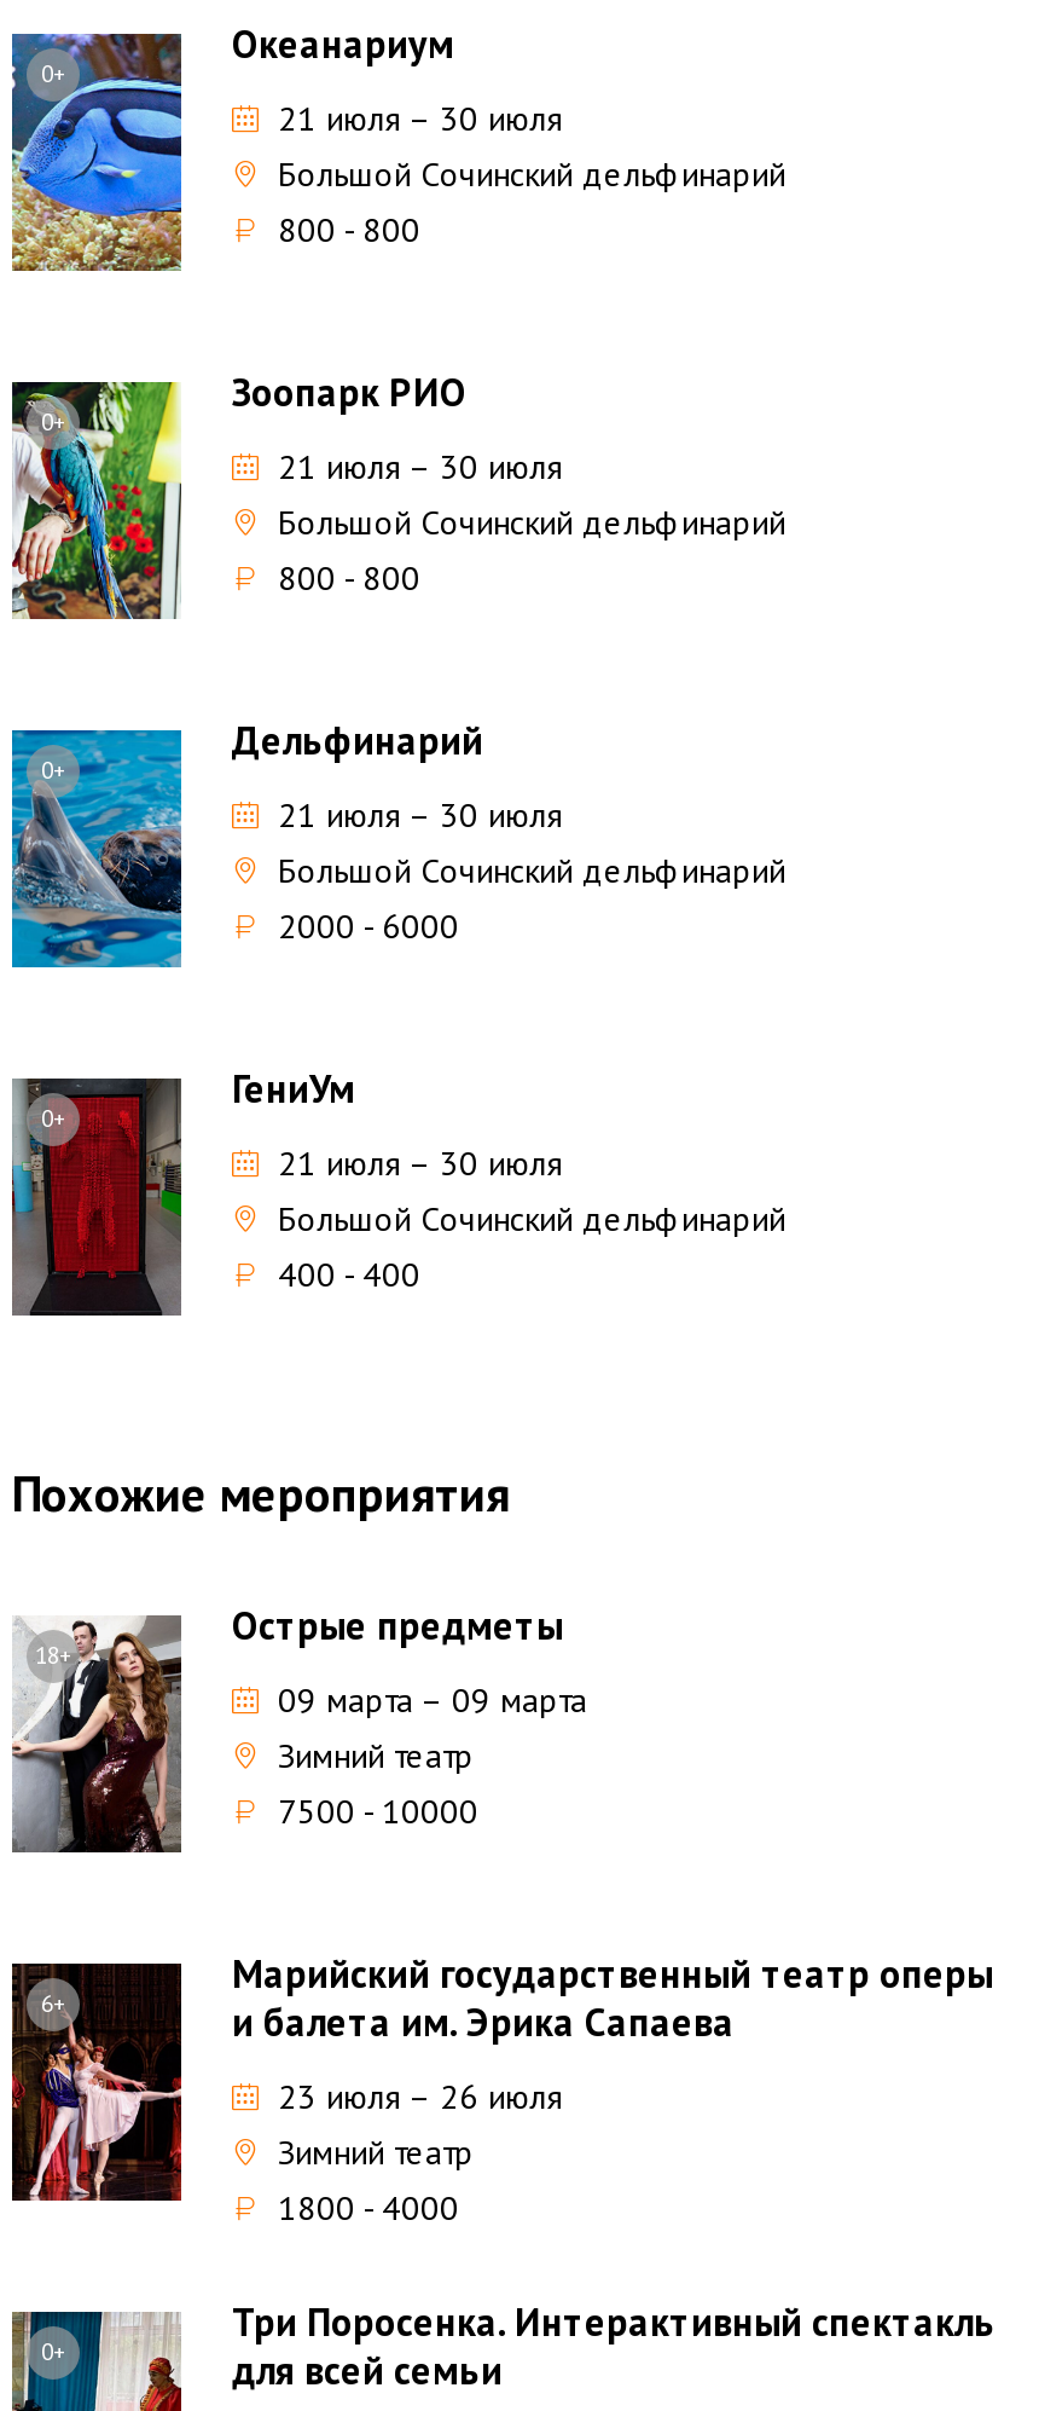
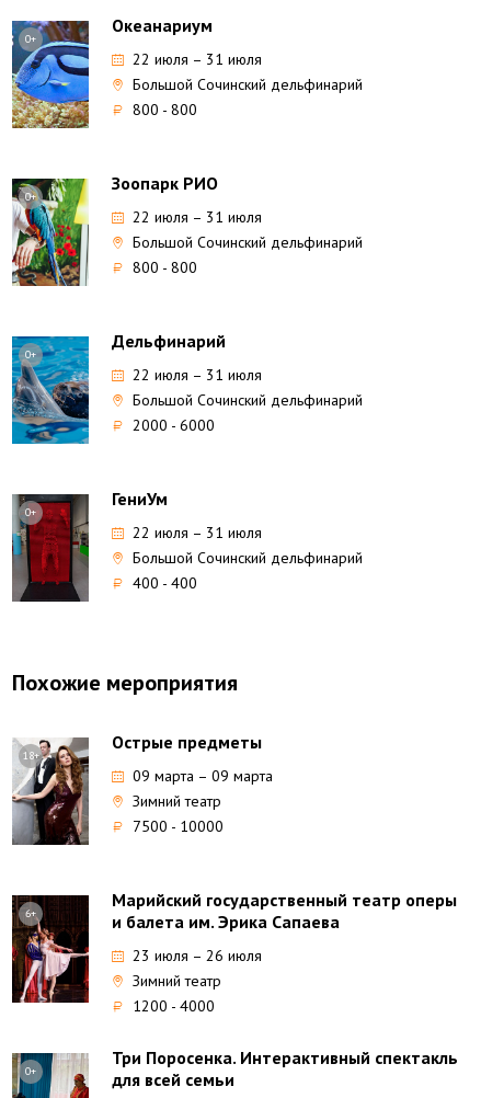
- 21 июля – 30 июля
+ 22 июля – 31 июля

- 21 июля – 30 июля
+ 22 июля – 31 июля

- 21 июля – 30 июля
+ 22 июля – 31 июля

- 21 июля – 30 июля
+ 22 июля – 31 июля

- 1800 - 4000
+ 1200 - 4000
